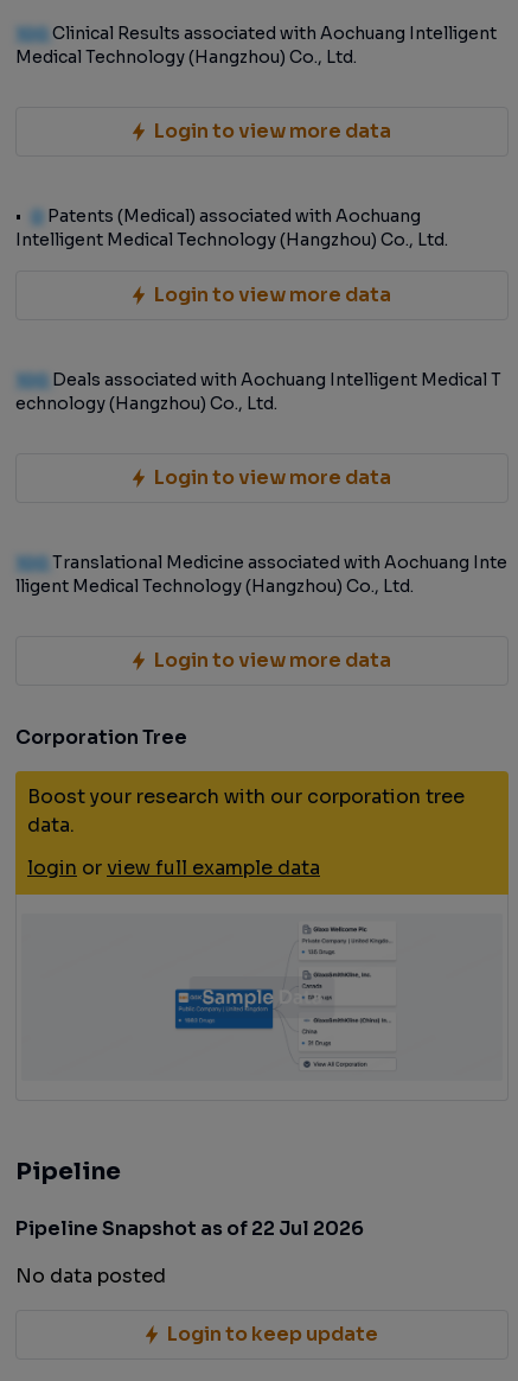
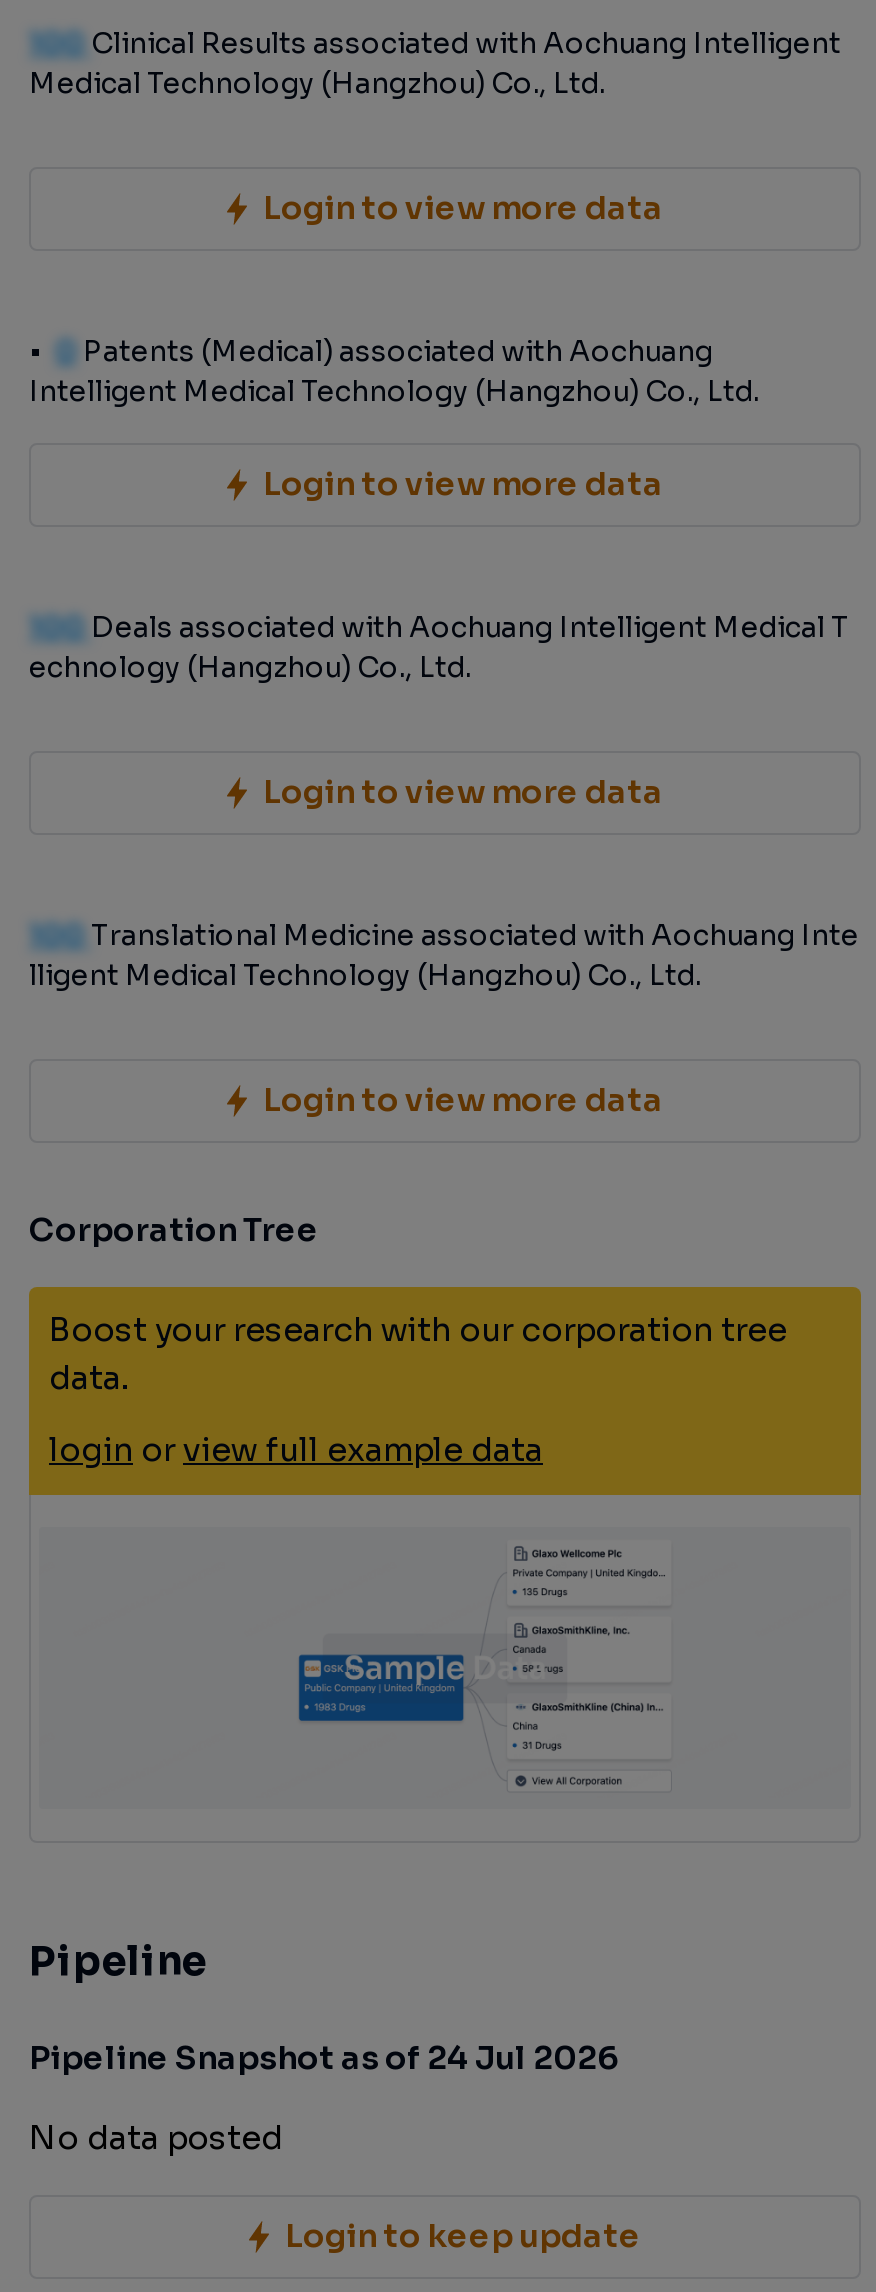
- Pipeline Snapshot as of 22 Jul 2026
+ Pipeline Snapshot as of 24 Jul 2026
